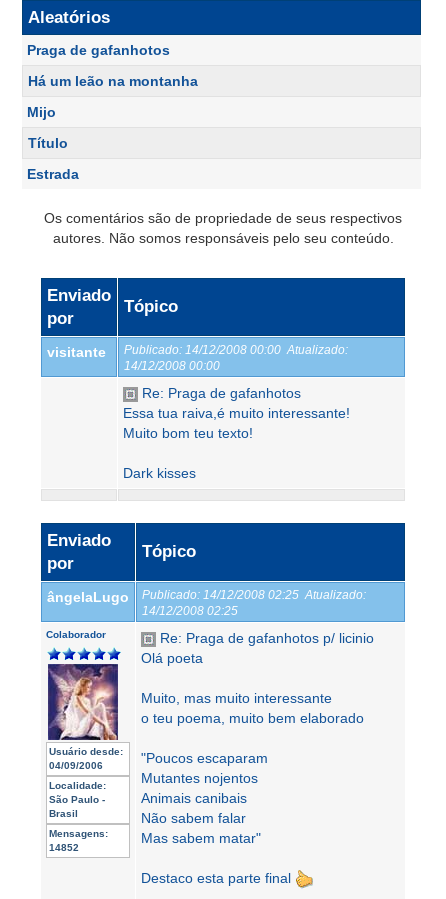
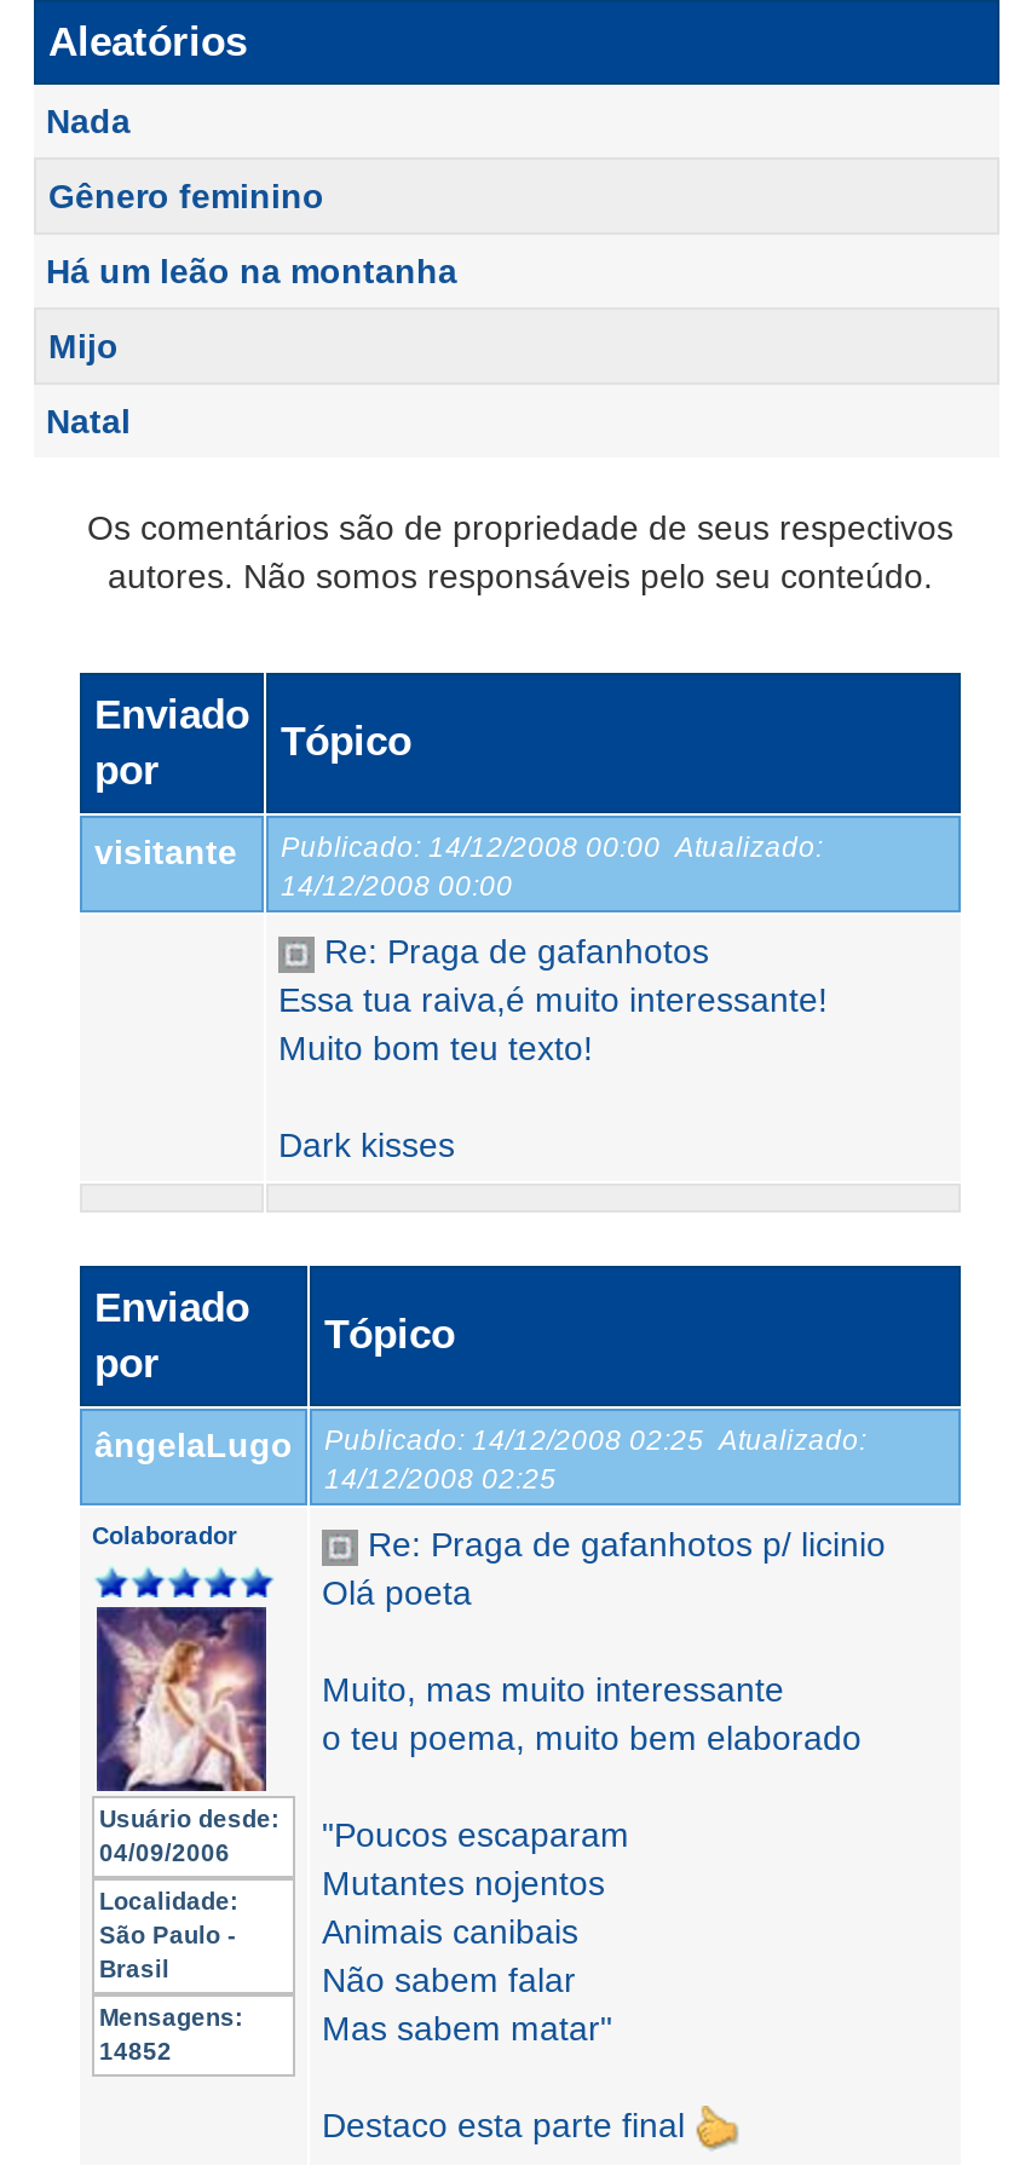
- Praga de gafanhotos
+ Nada
+ Gênero feminino

moved down: Há um leão na montanha | Mijo

- Título
- Estrada
+ Natal
